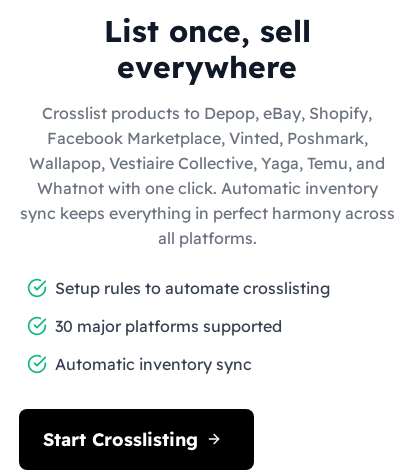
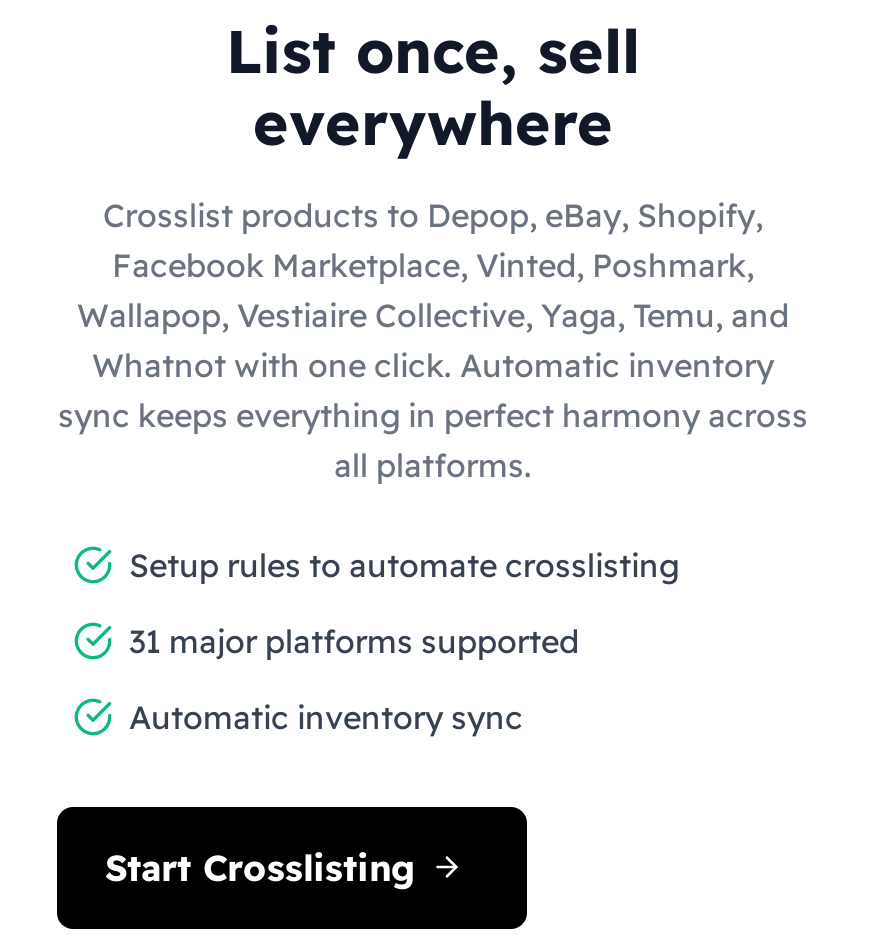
- 30 major platforms supported
+ 31 major platforms supported
